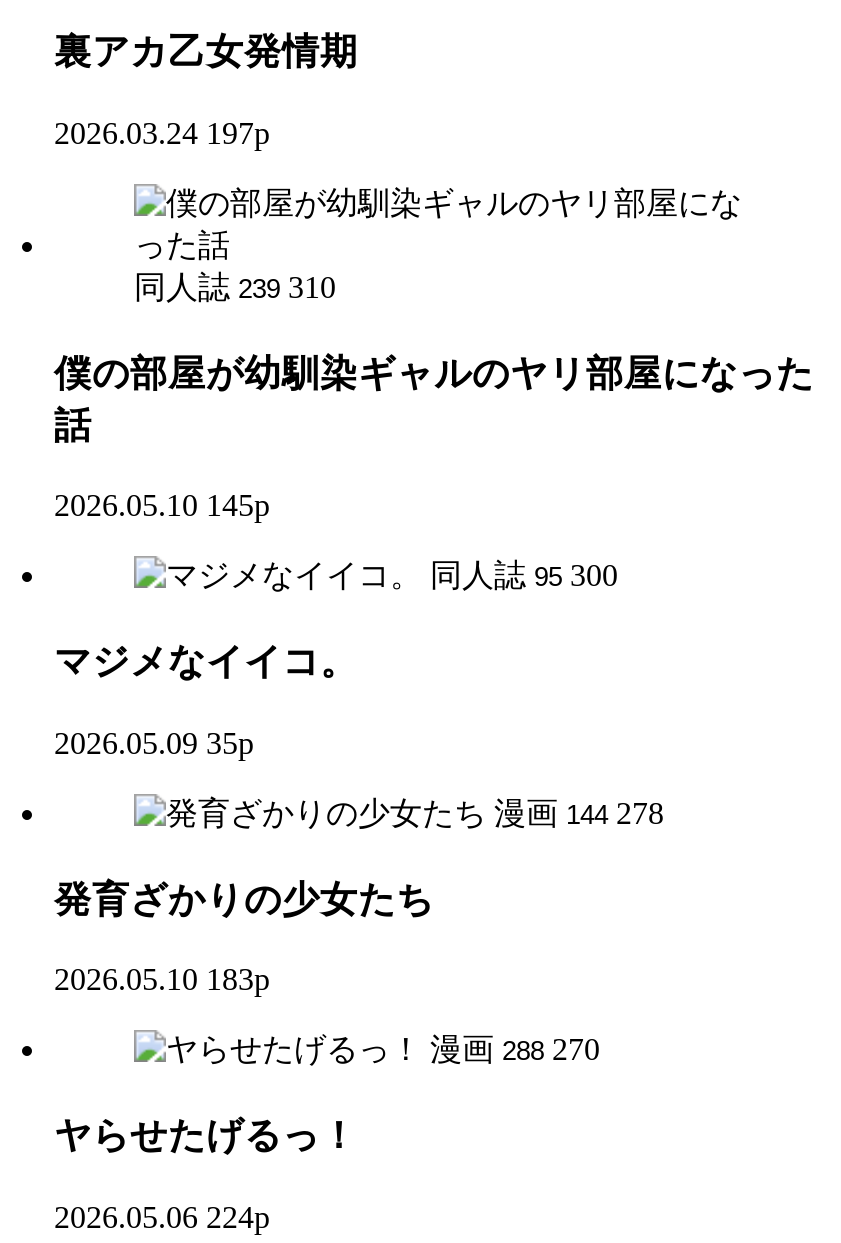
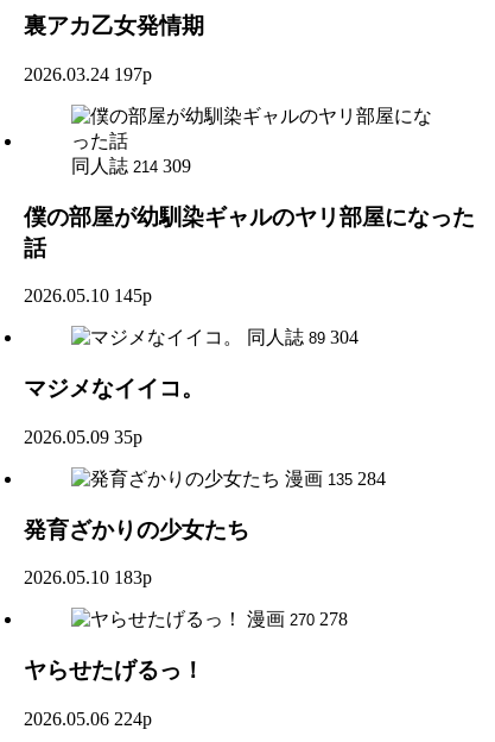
- 同人誌 239 310
+ 同人誌 214 309

- 同人誌 95 300
+ 同人誌 89 304

- 漫画 144 278
+ 漫画 135 284

- 漫画 288 270
+ 漫画 270 278
